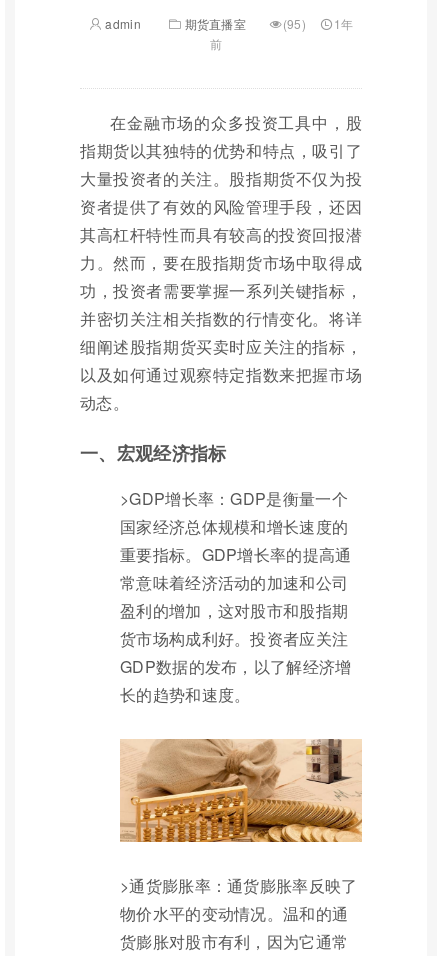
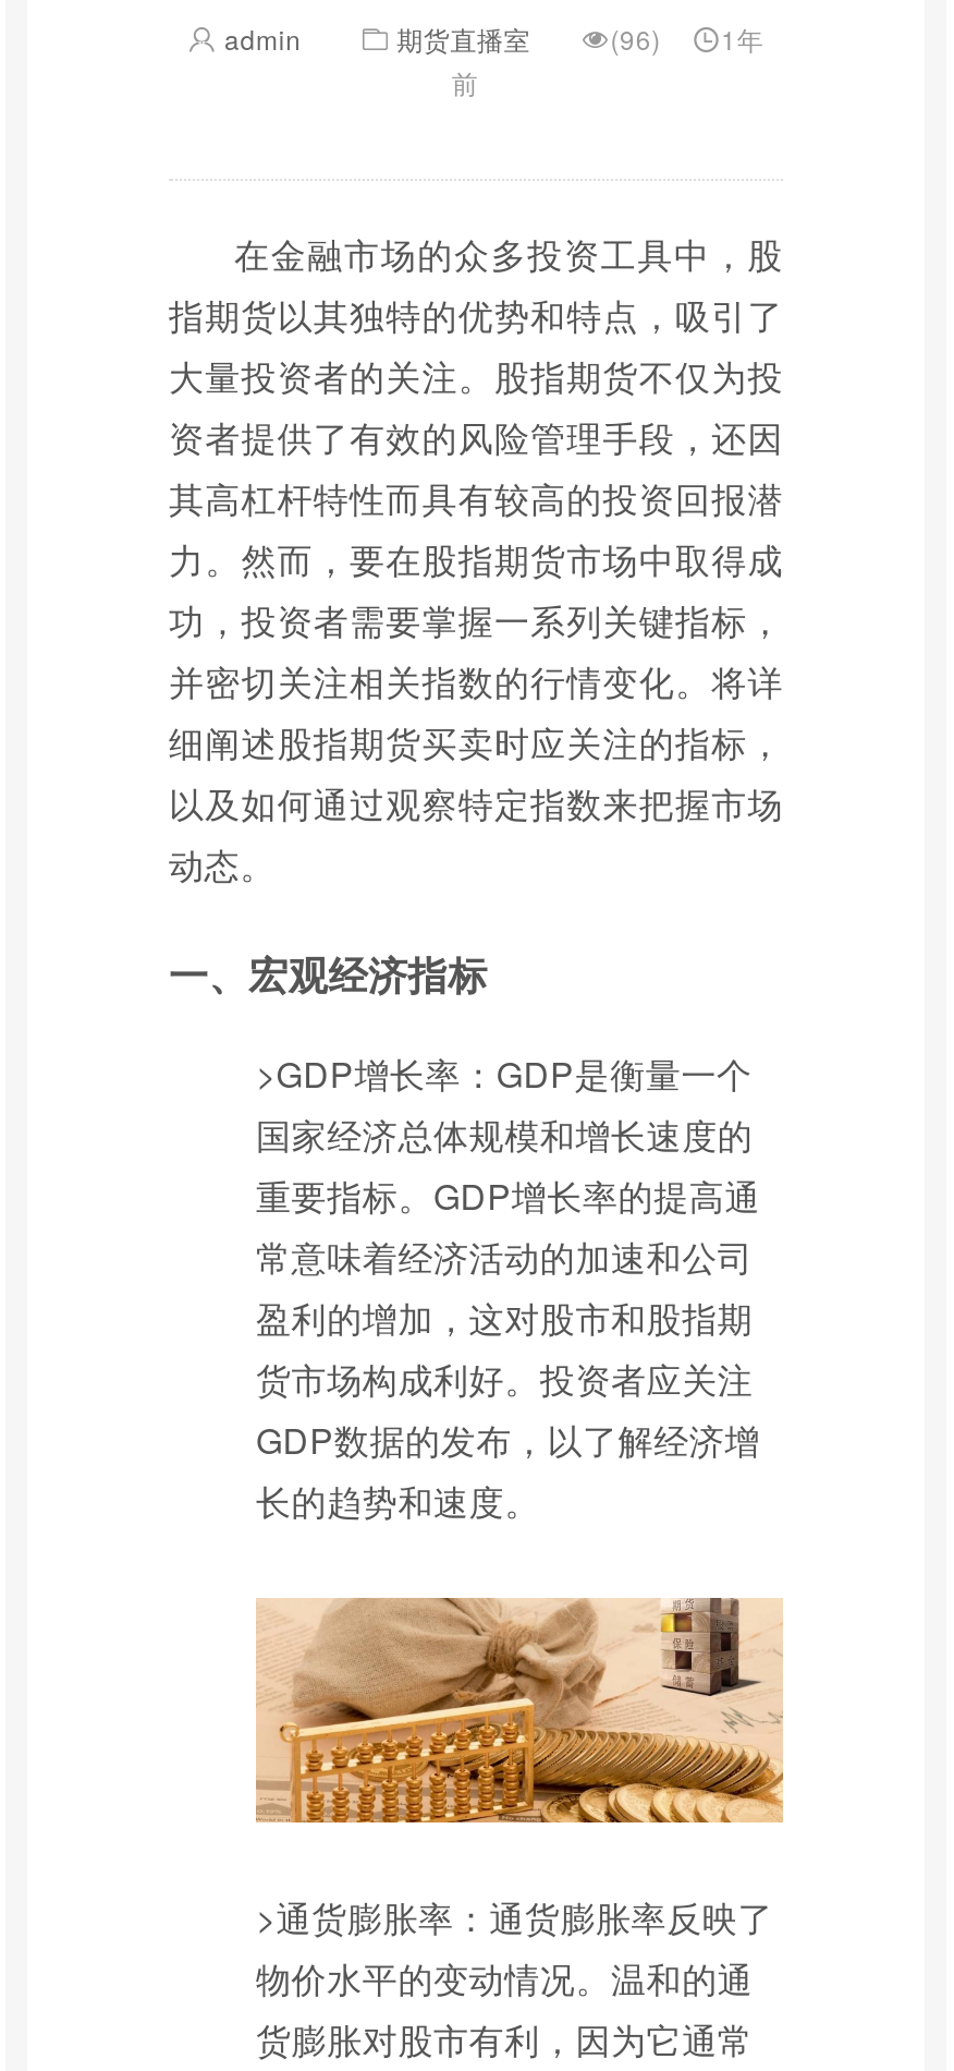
- (95) 1年
+ (96) 1年
